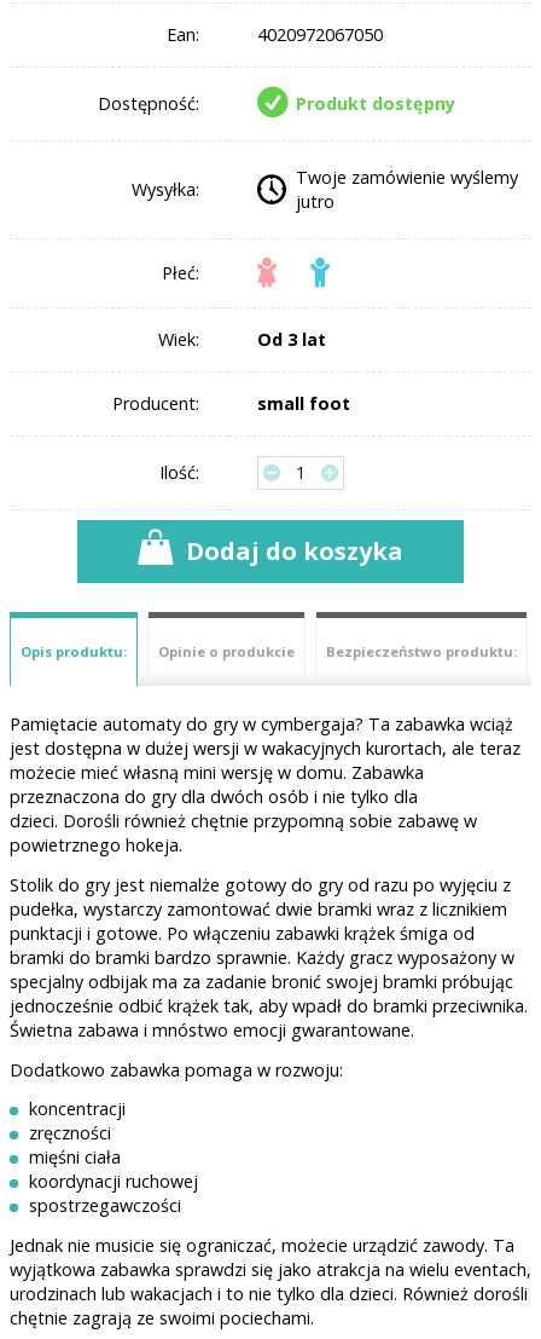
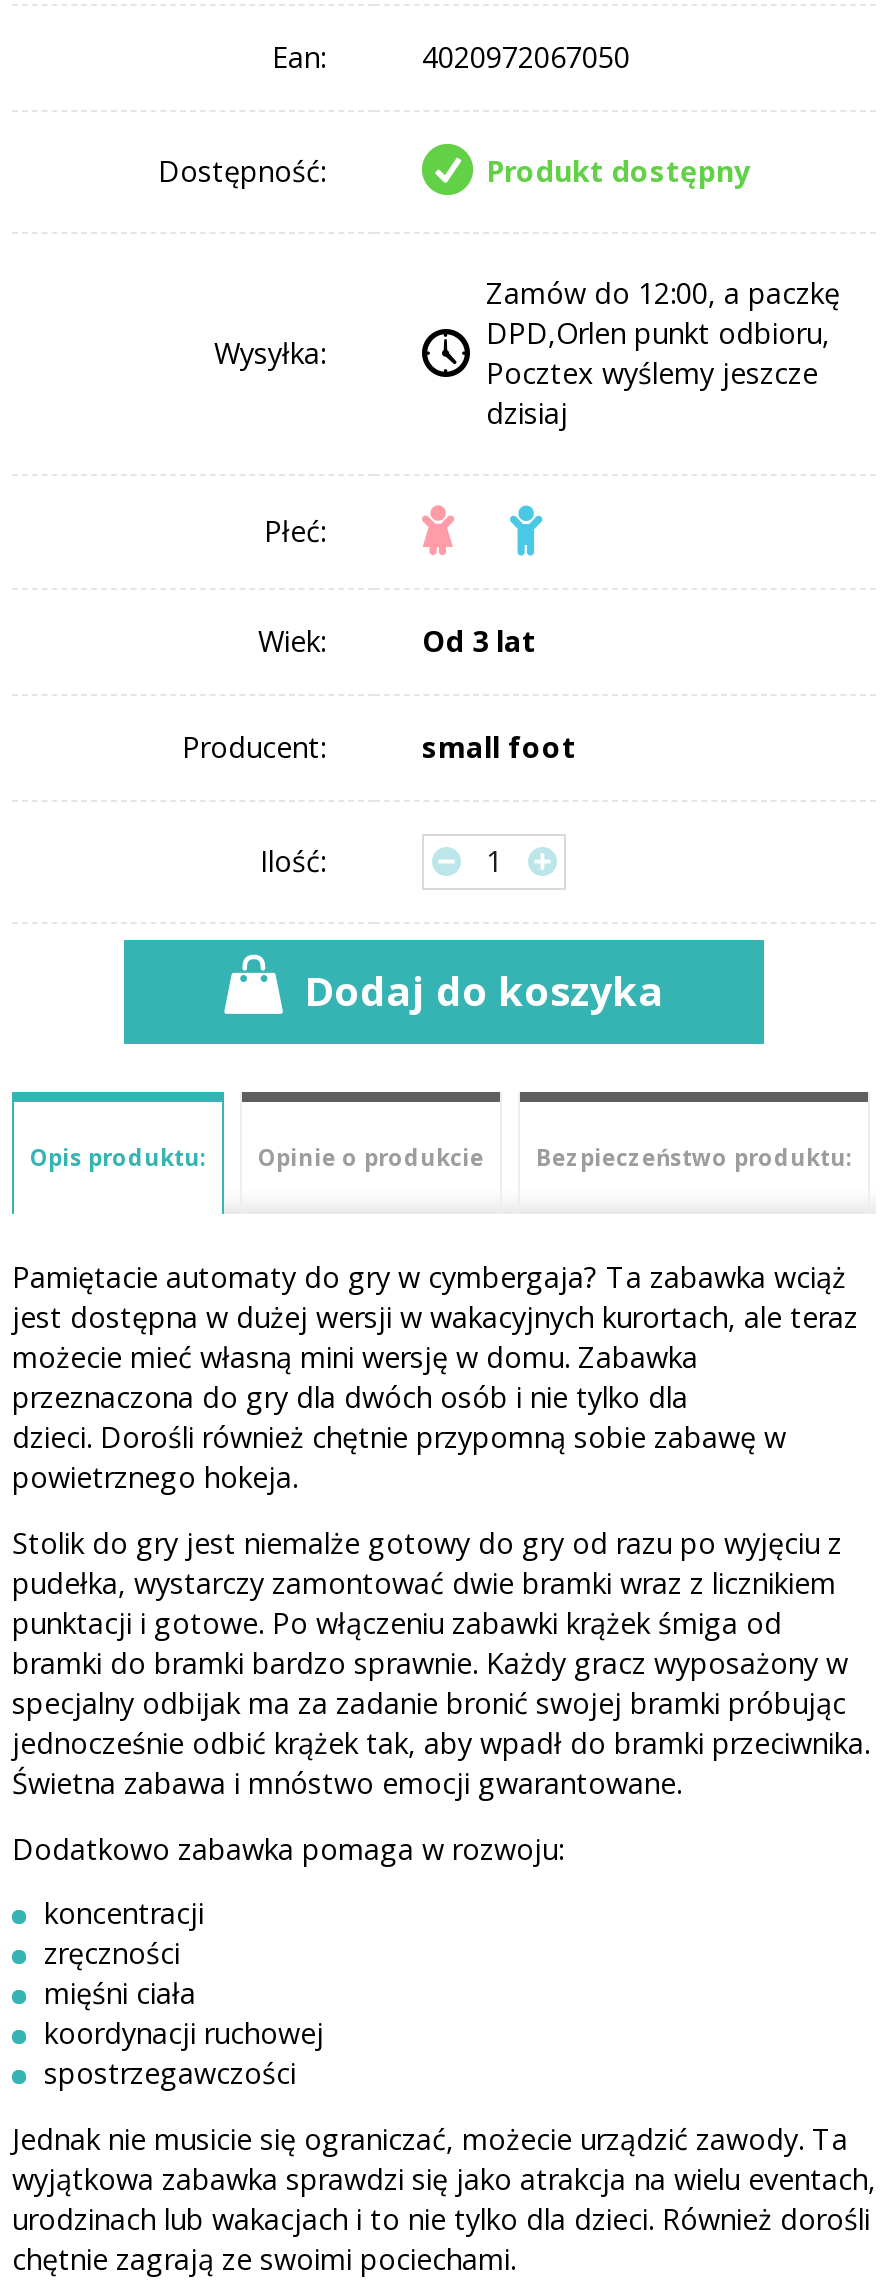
- Twoje zamówienie wyślemy
- jutro
+ Zamów do 12:00, a paczkę
+ DPD,Orlen punkt odbioru,
+ Pocztex wyślemy jeszcze
+ dzisiaj
